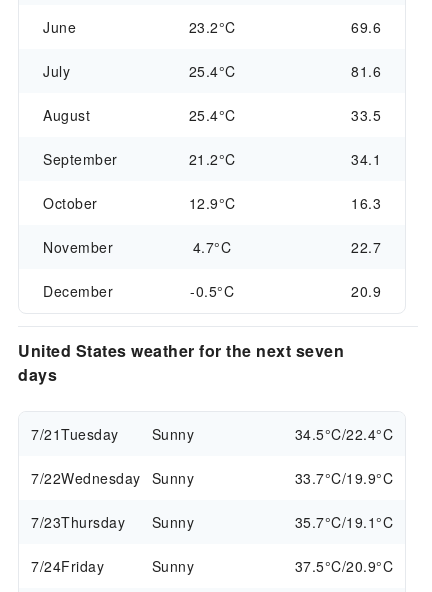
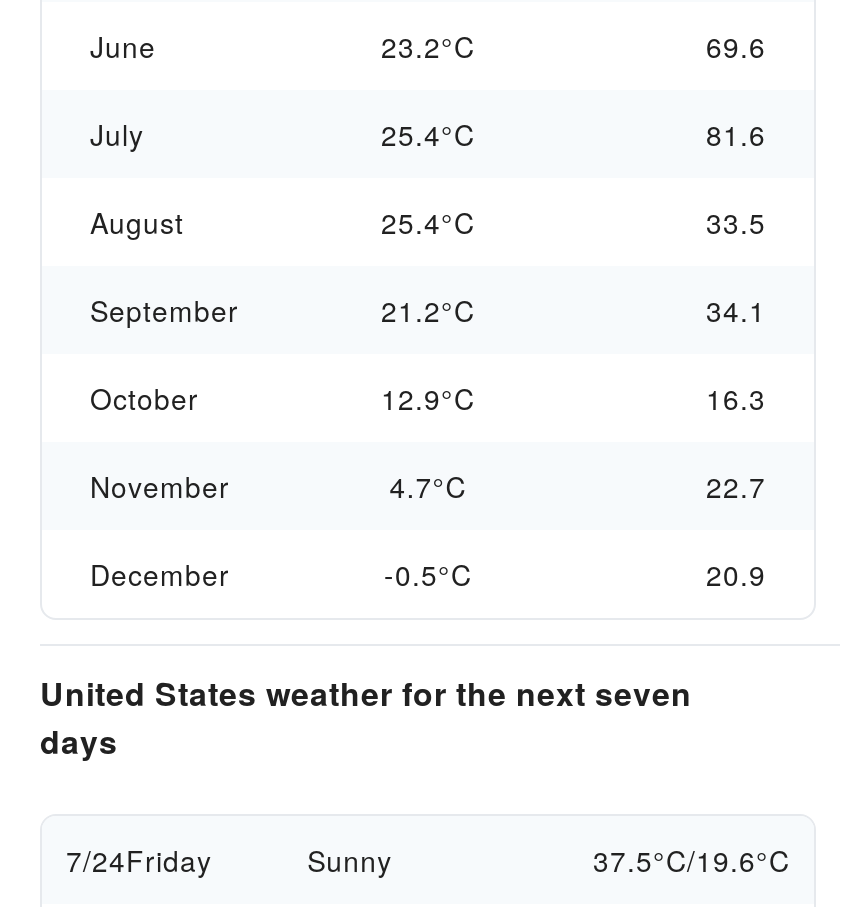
- 7/21Tuesday
- Sunny
- 34.5°C/22.4°C
- 7/22Wednesday Sunny
- 33.7°C/19.9°C
- 7/23Thursday
- Sunny
- 35.7°C/19.1°C

- 37.5°C/20.9°C
+ 37.5°C/19.6°C
